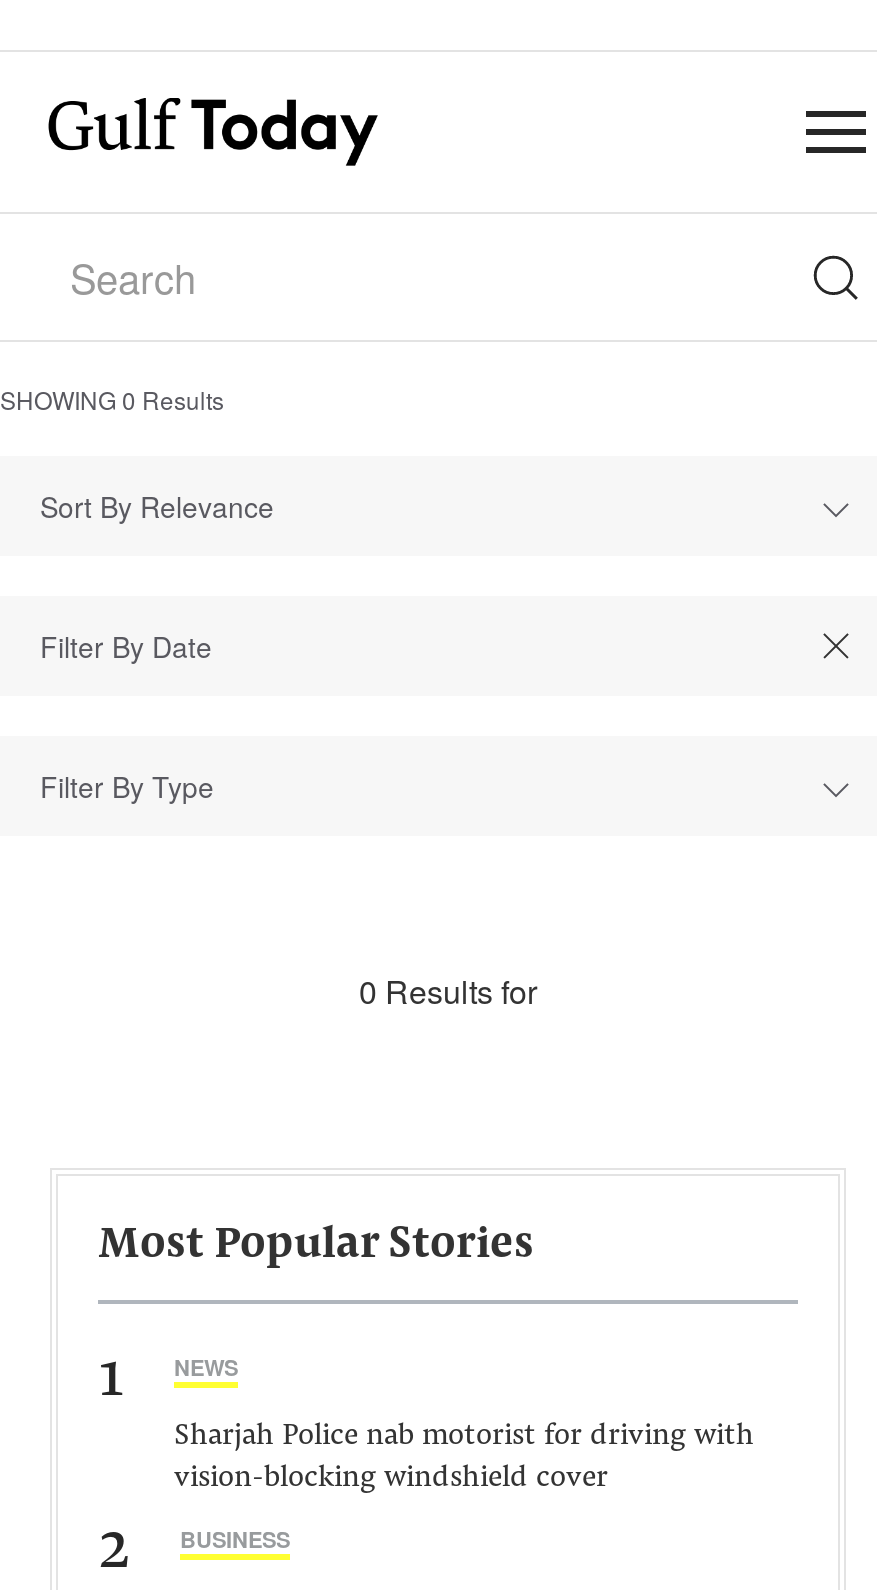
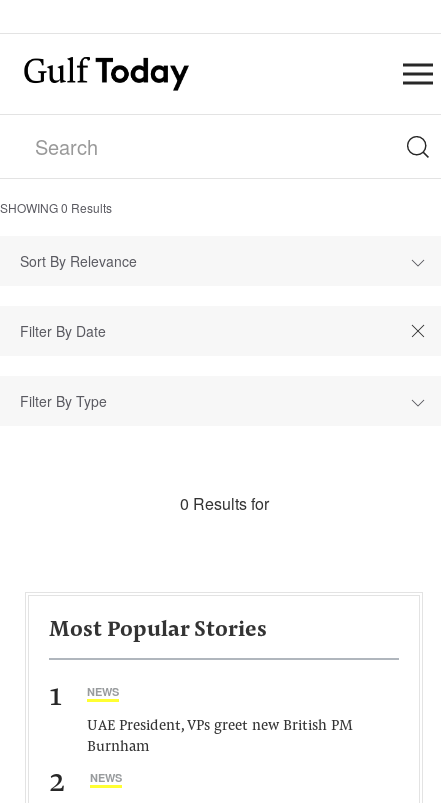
- Sharjah Police nab motorist for driving with
- vision-blocking windshield cover
+ UAE President, VPs greet new British PM
+ Burnham

- BUSINESS
+ NEWS
